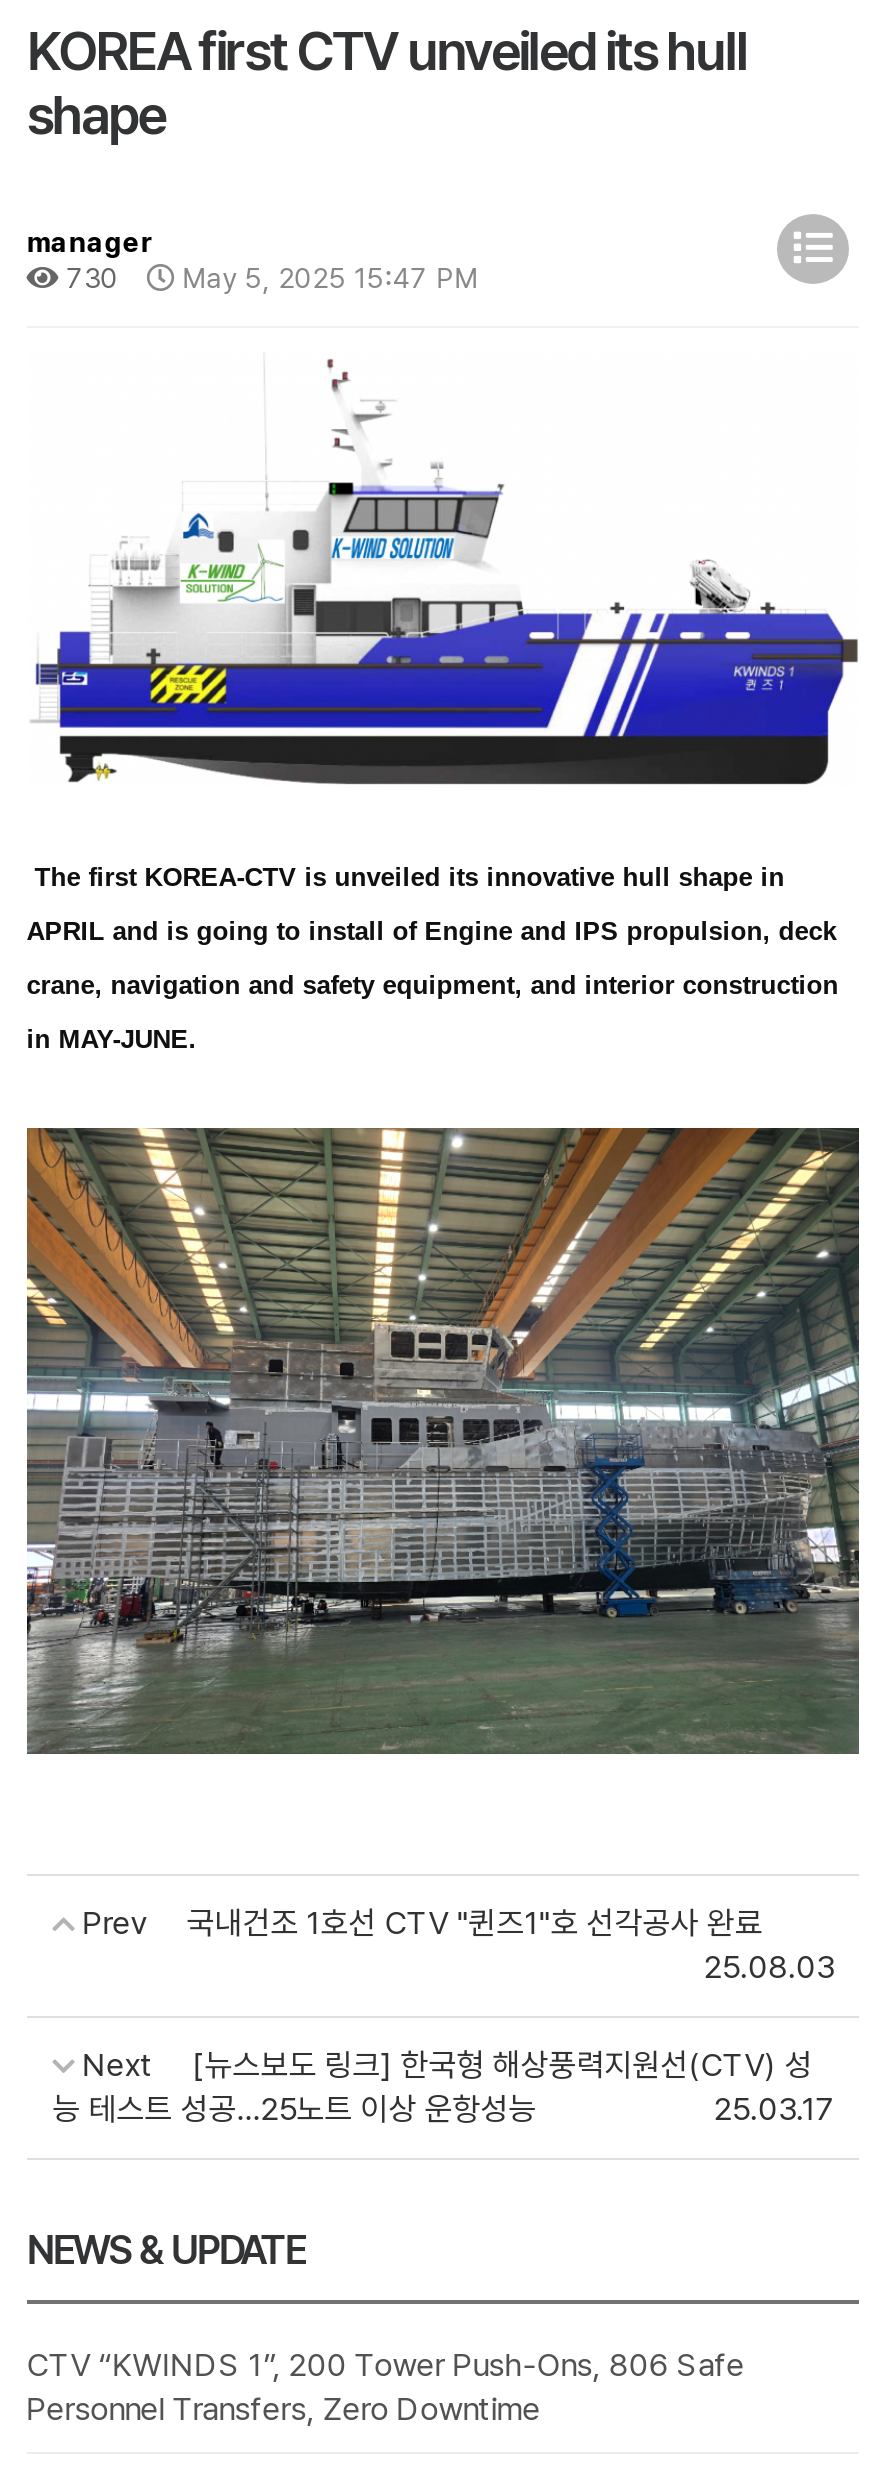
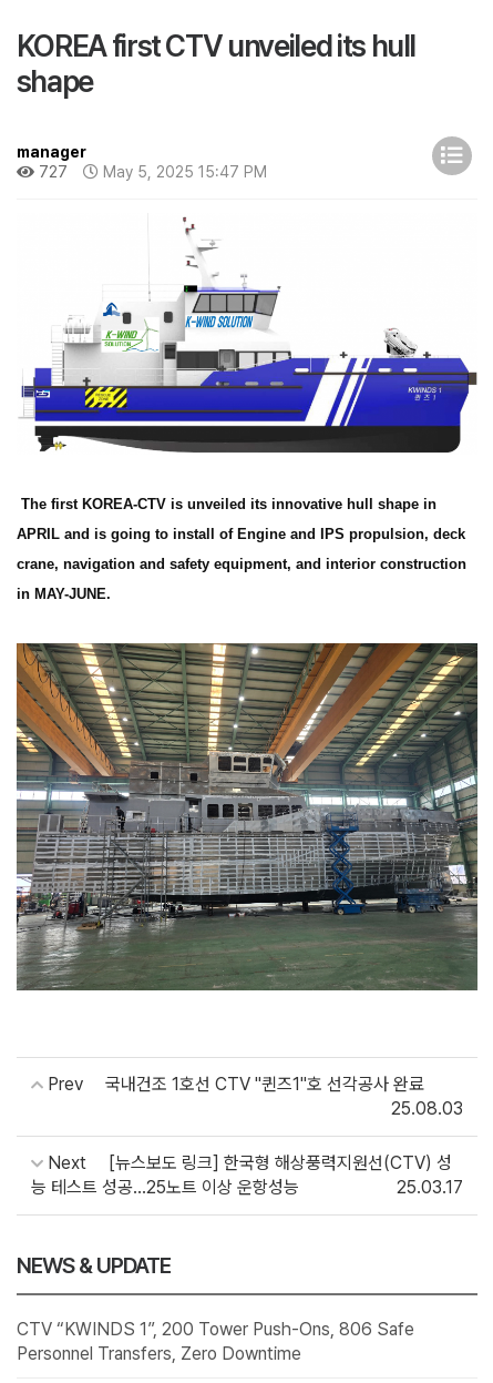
- 730 May 5, 2025 15:47 PM
+ 727 May 5, 2025 15:47 PM
